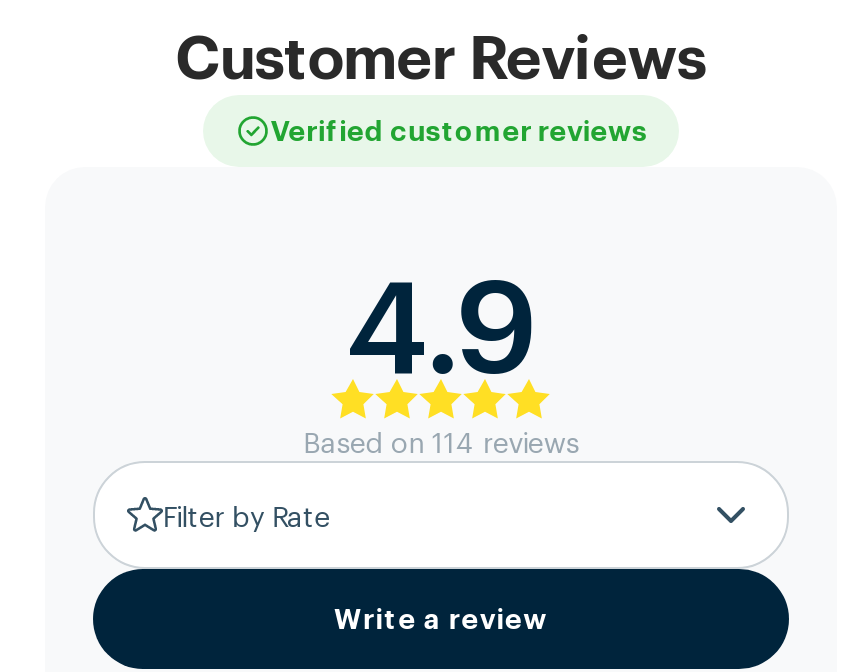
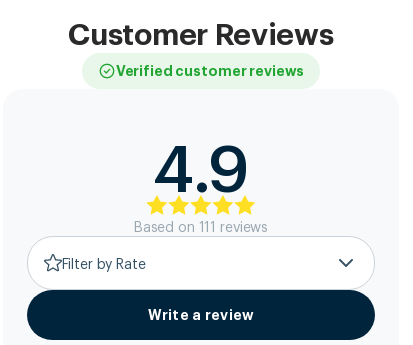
- Based on 114 reviews
+ Based on 111 reviews
